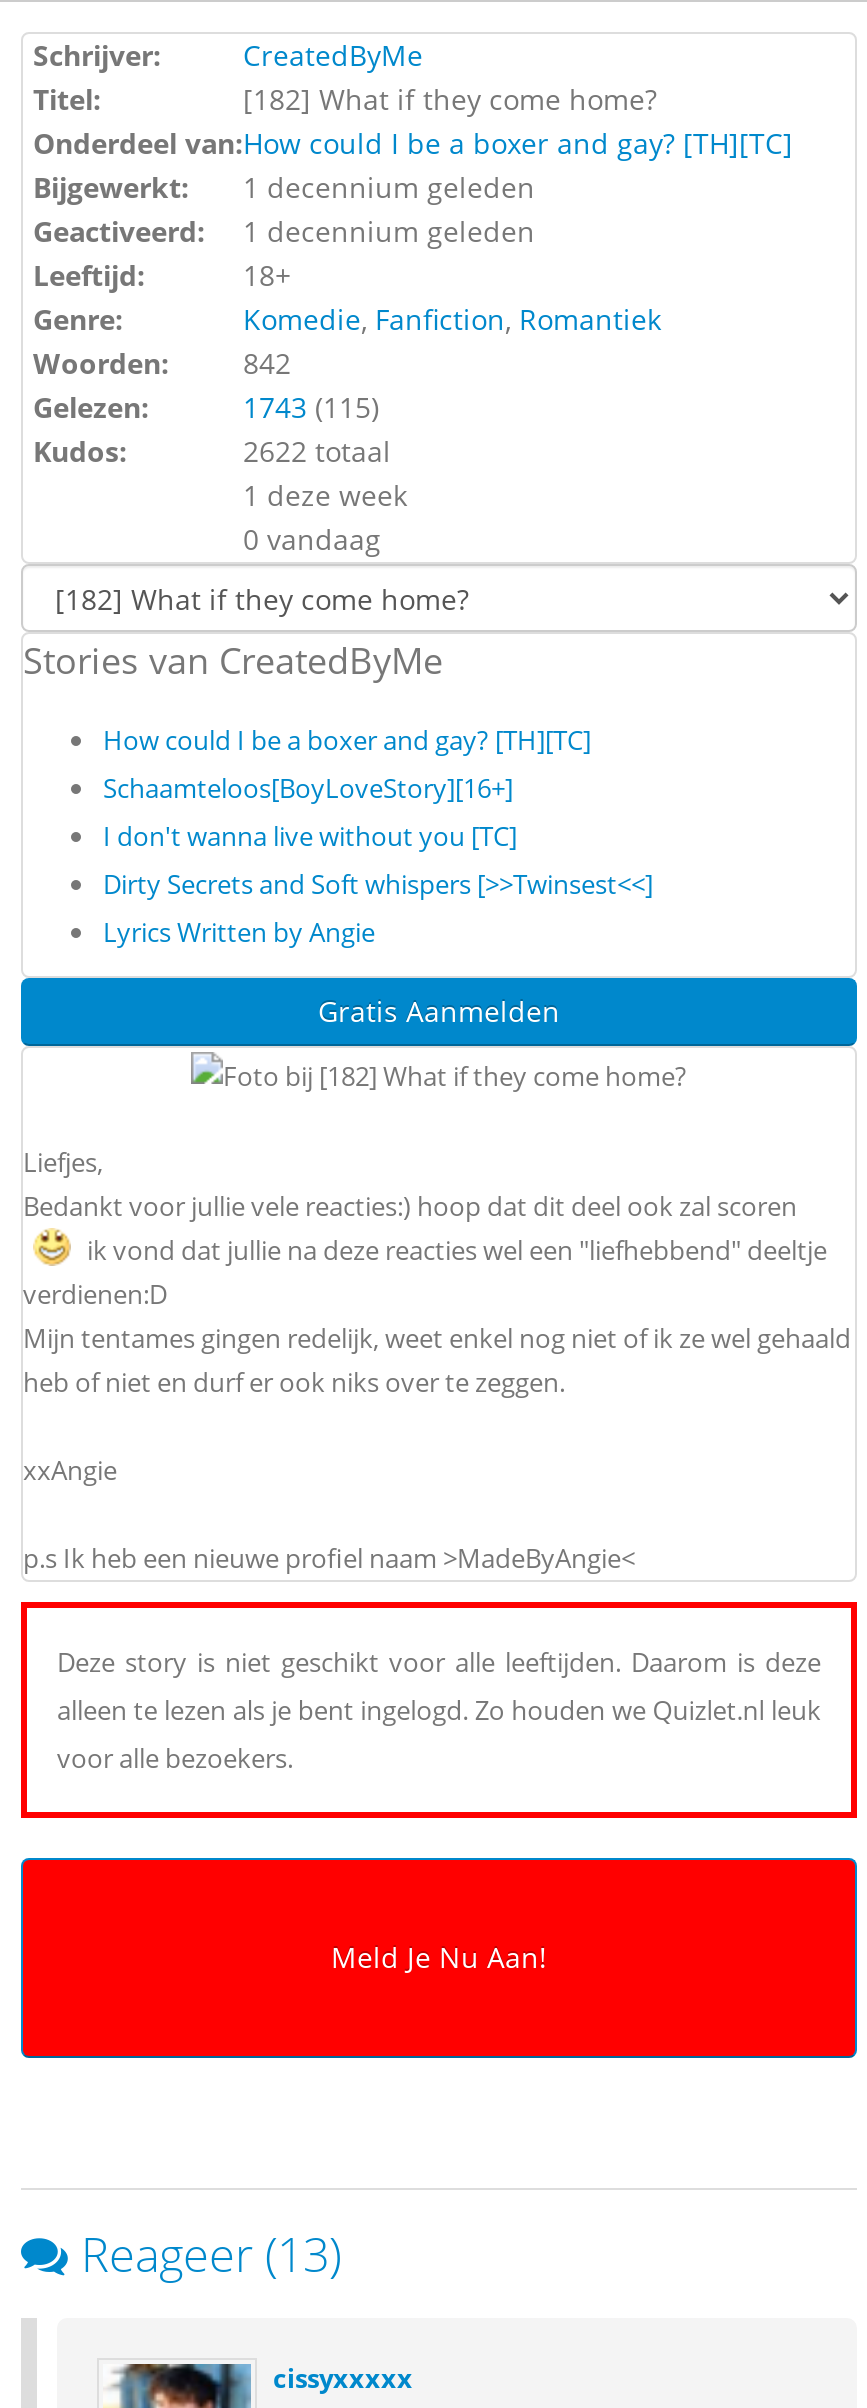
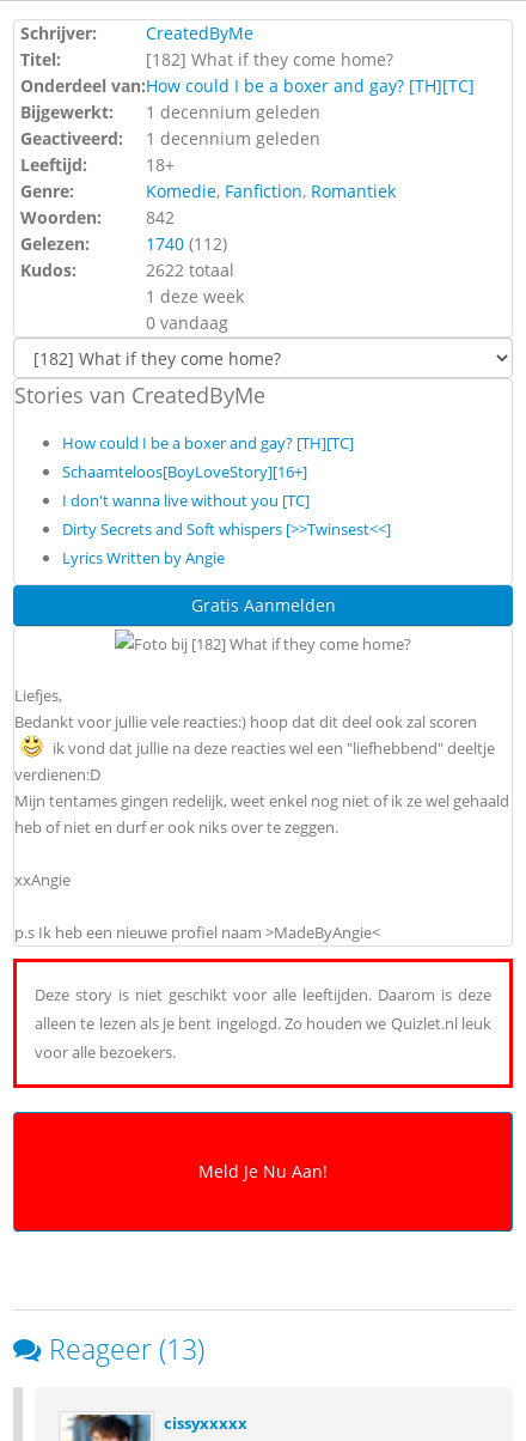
- 1743 (115)
+ 1740 (112)
